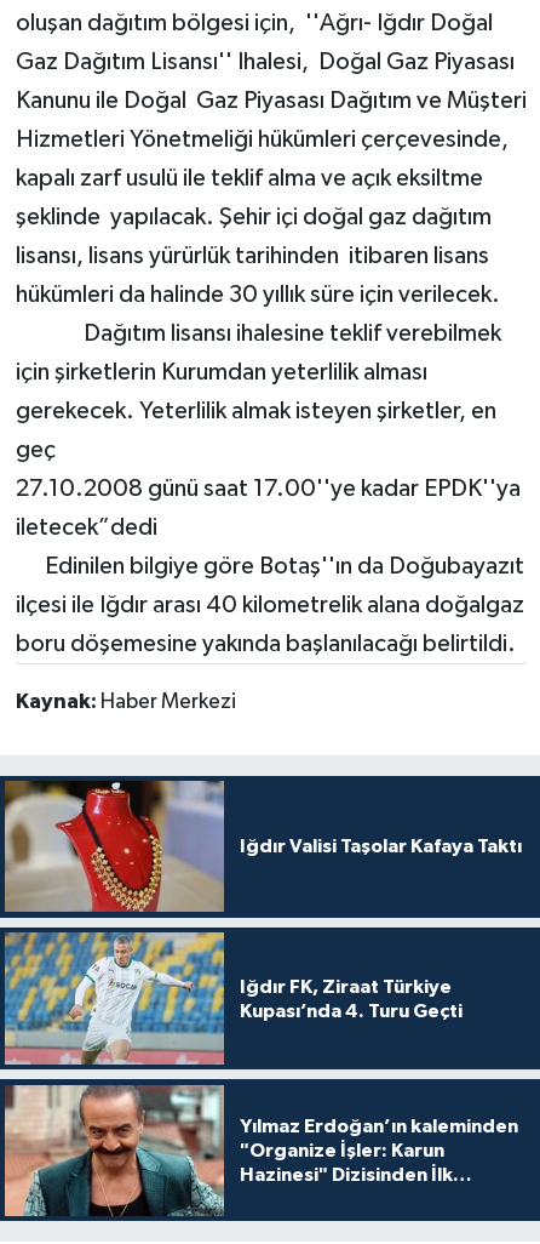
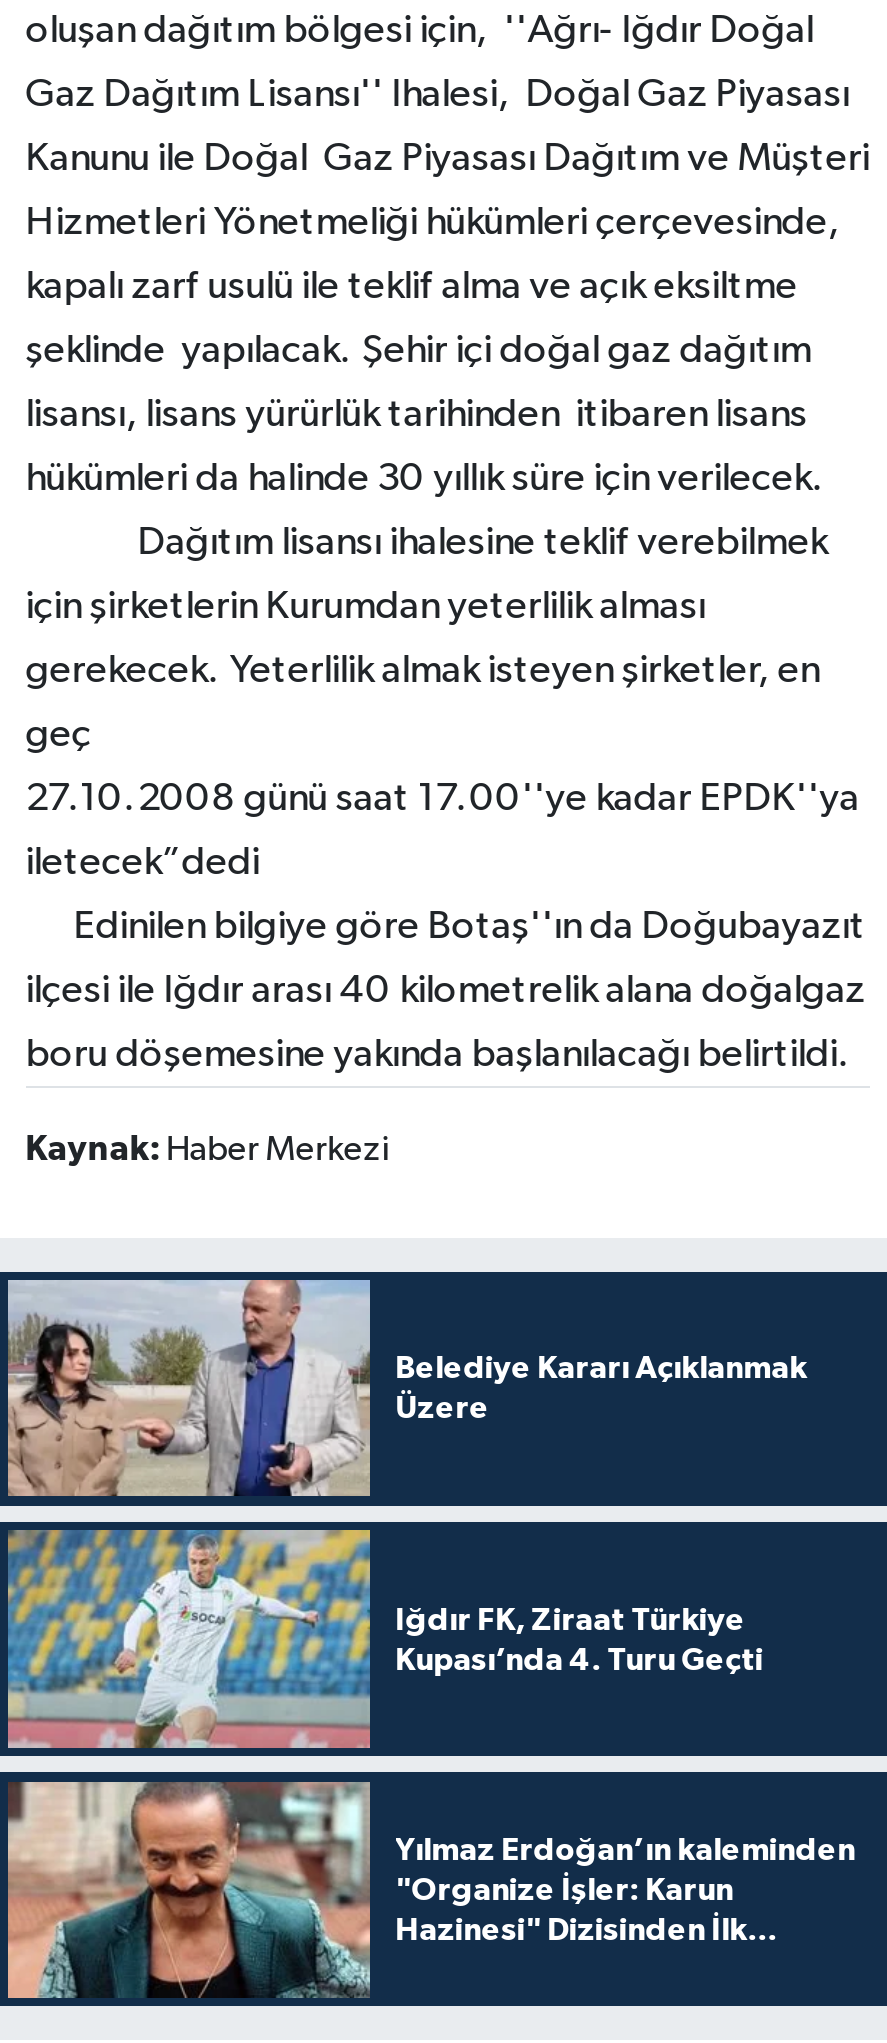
- [image]
- Iğdır Valisi Taşolar Kafaya Taktı
+ [image]
+ Belediye Kararı Açıklanmak
+ Üzere
